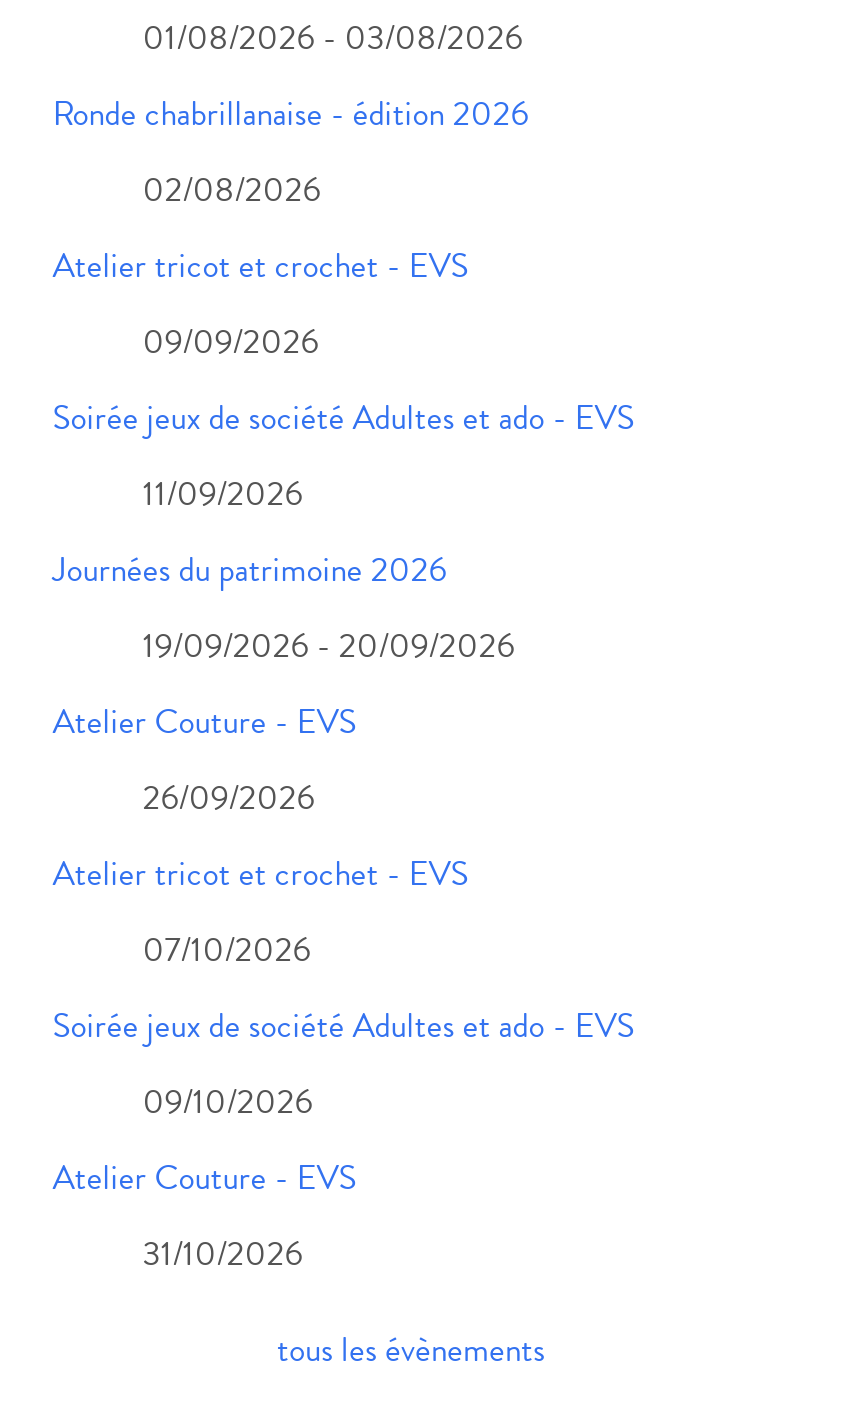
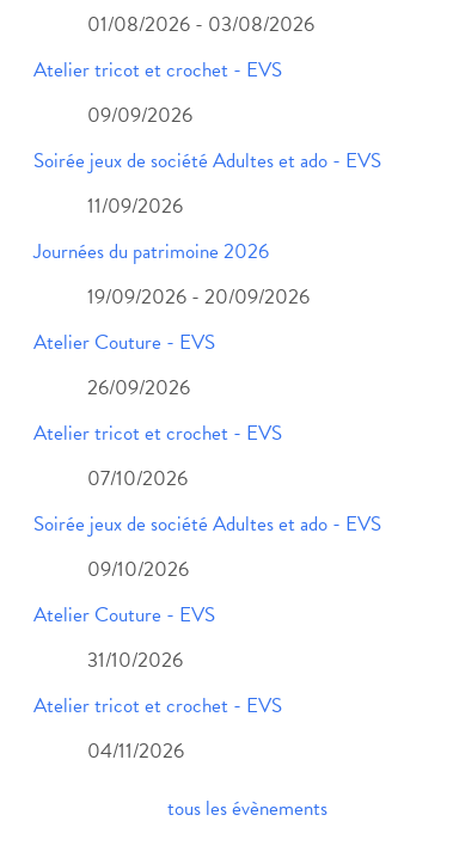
- Ronde chabrillanaise - édition 2026
- 02/08/2026

moved up: Atelier tricot et crochet - EVS | 09/09/2026 | Soirée jeux de société Adultes et ado - EVS | ... | Atelier Couture - EVS | 31/10/2026

+ Atelier tricot et crochet - EVS
+ 04/11/2026
